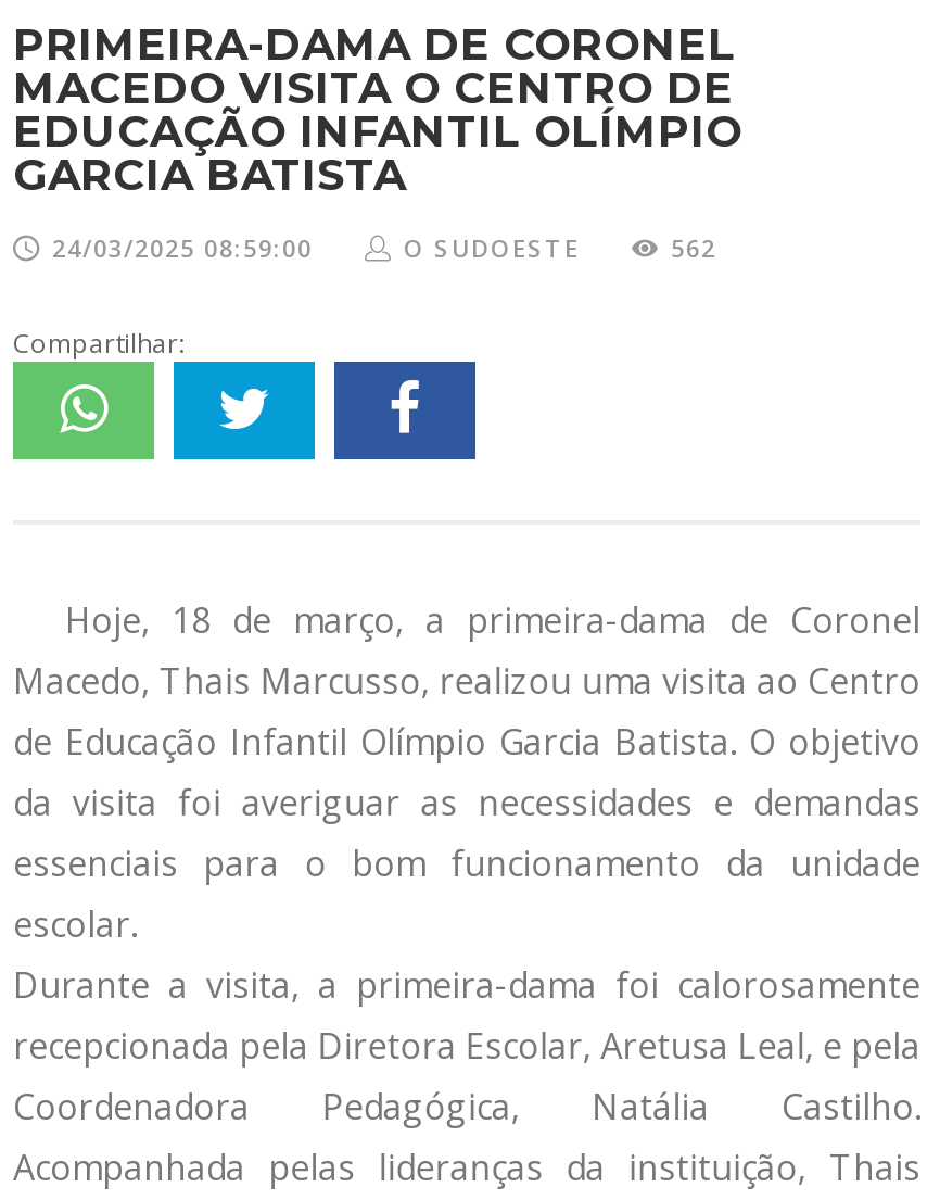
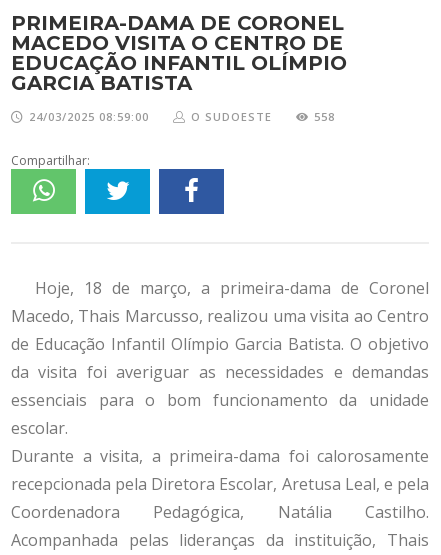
- 562
+ 558
